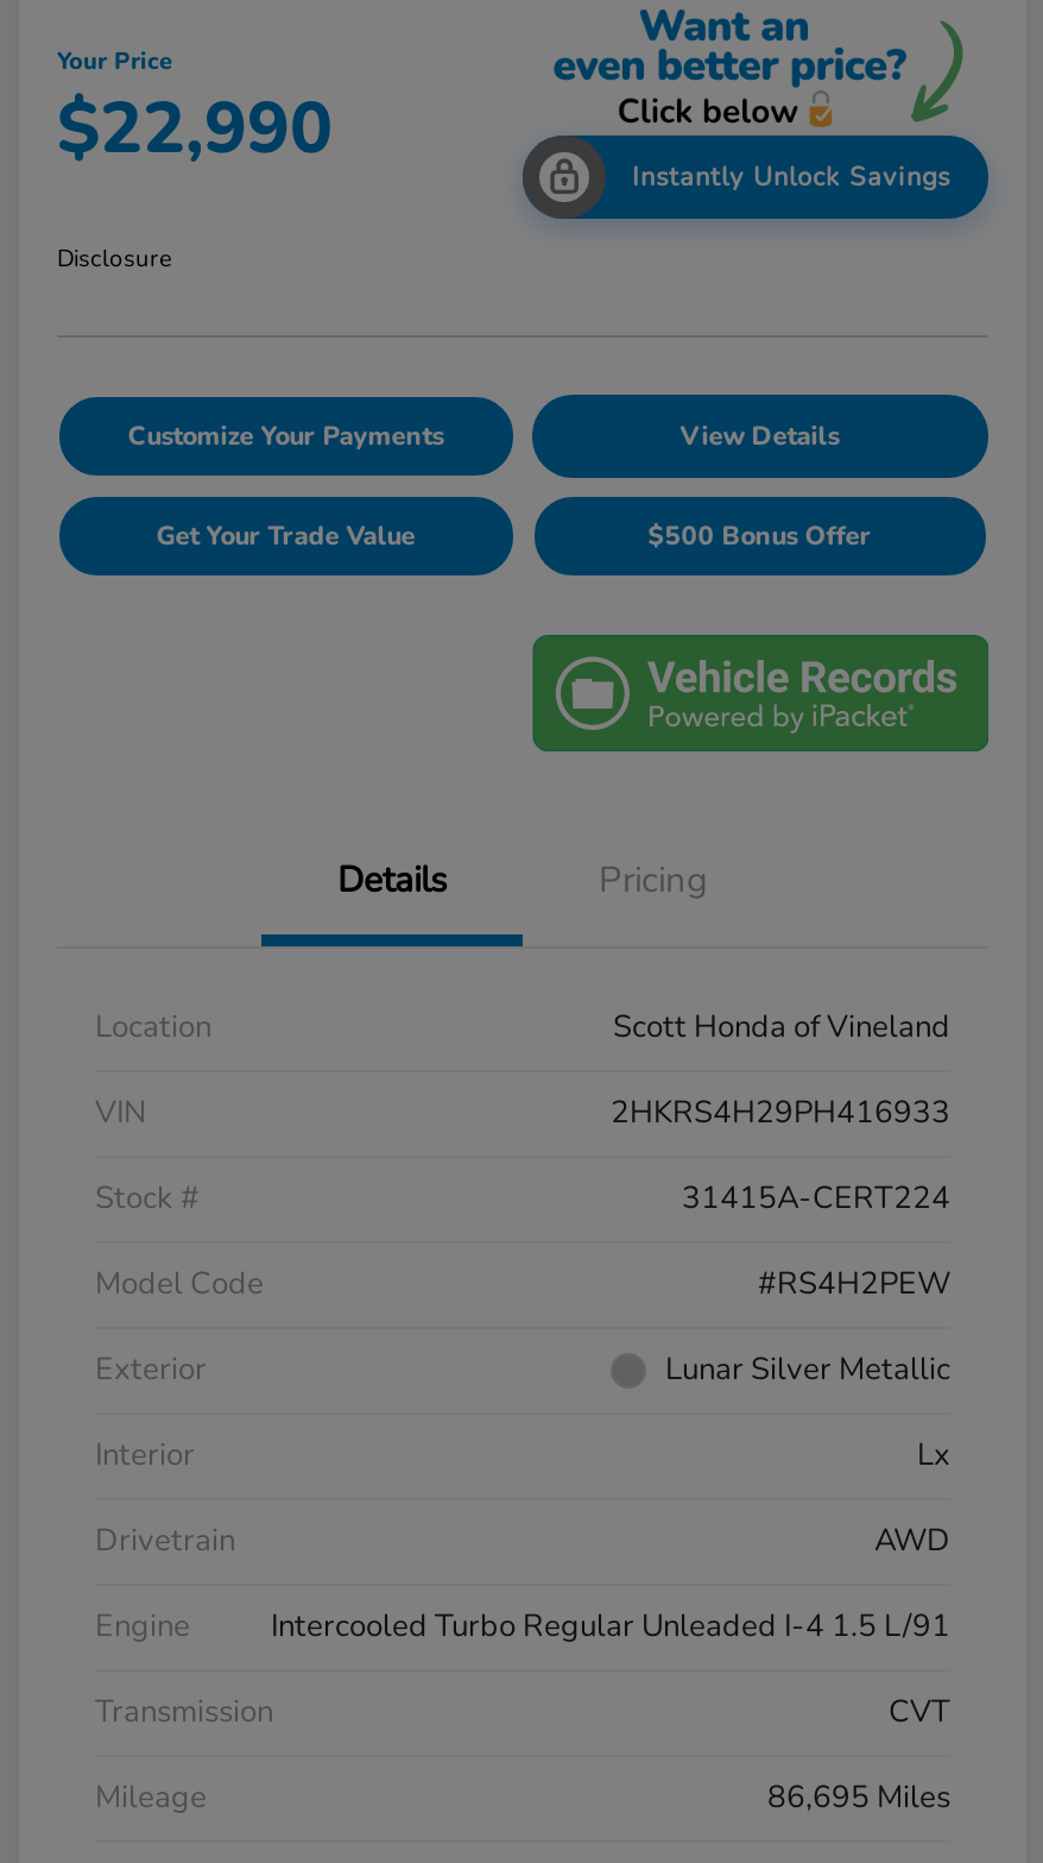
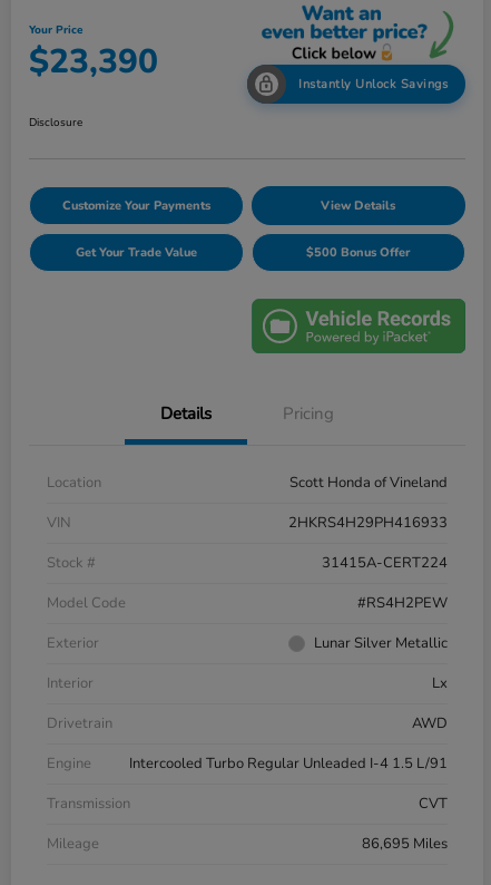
- $22,990
+ $23,390
